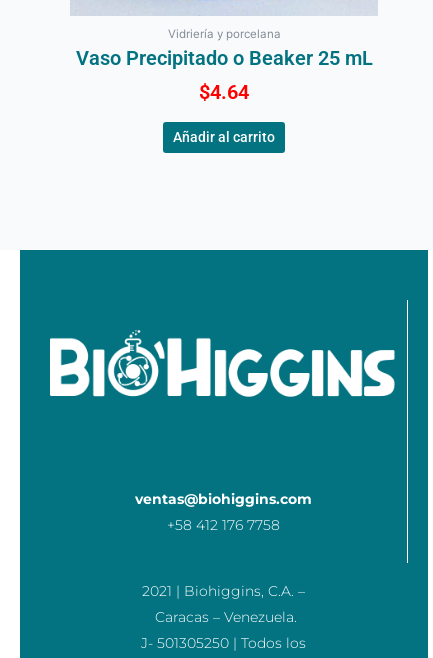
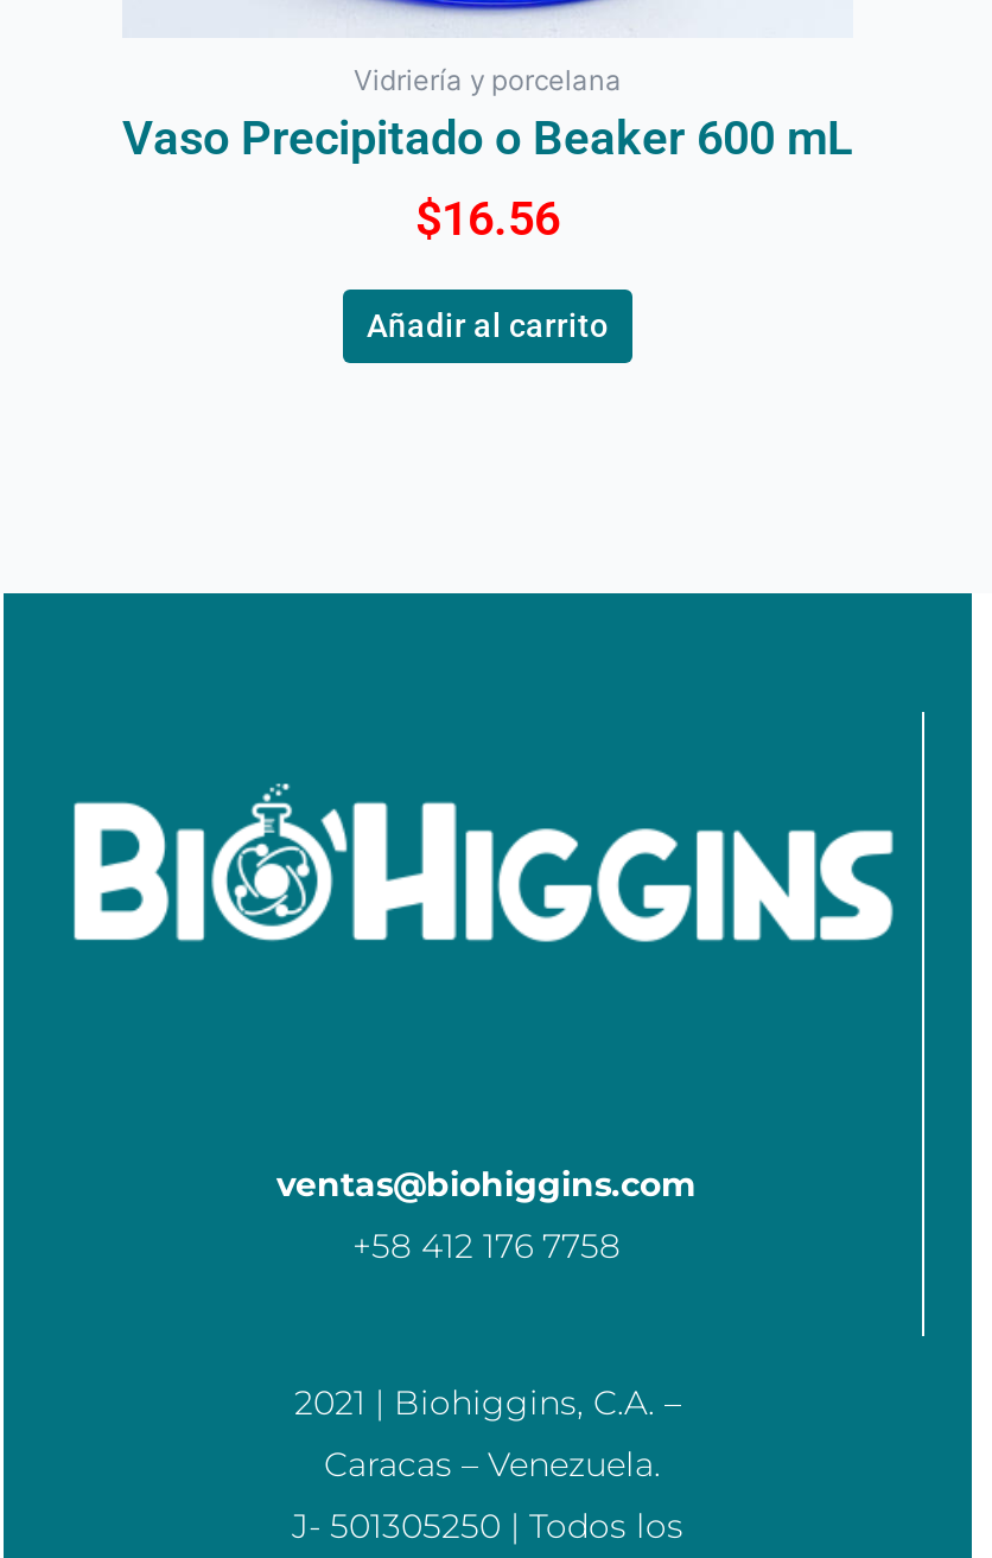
- Vaso Precipitado o Beaker 25 mL
+ Vaso Precipitado o Beaker 600 mL

- $4.64
+ $16.56
